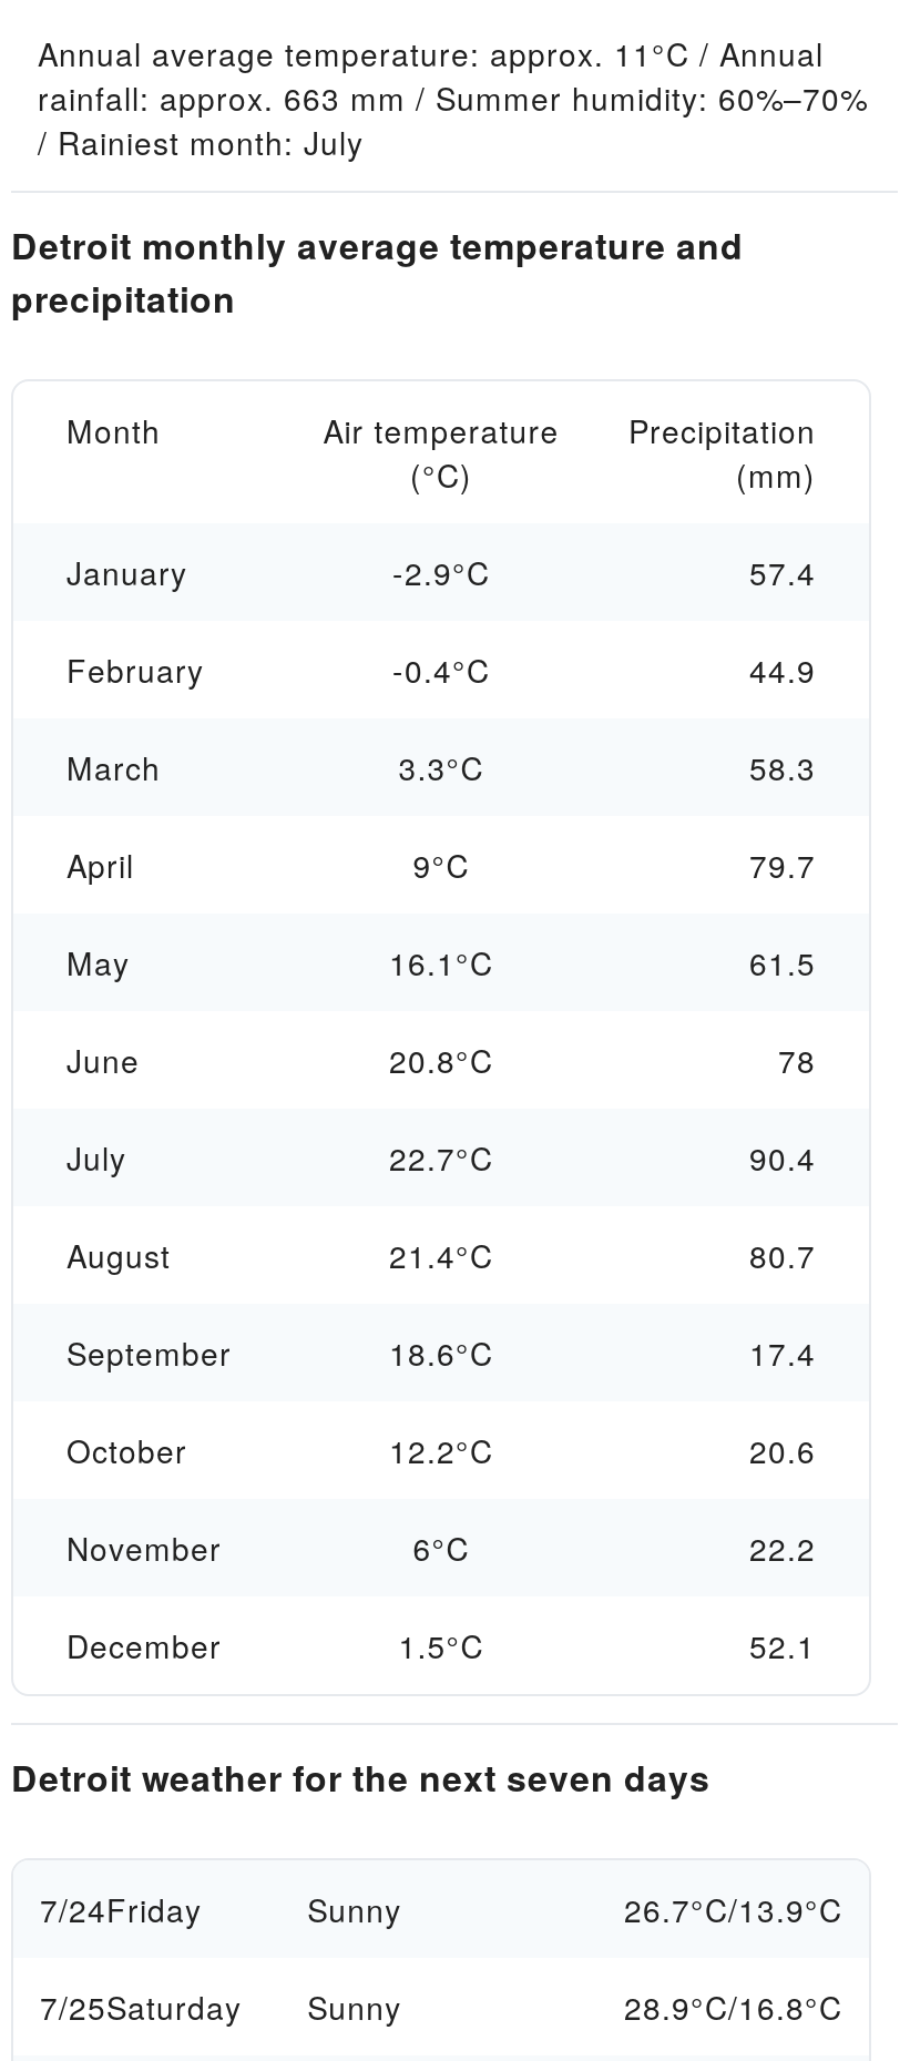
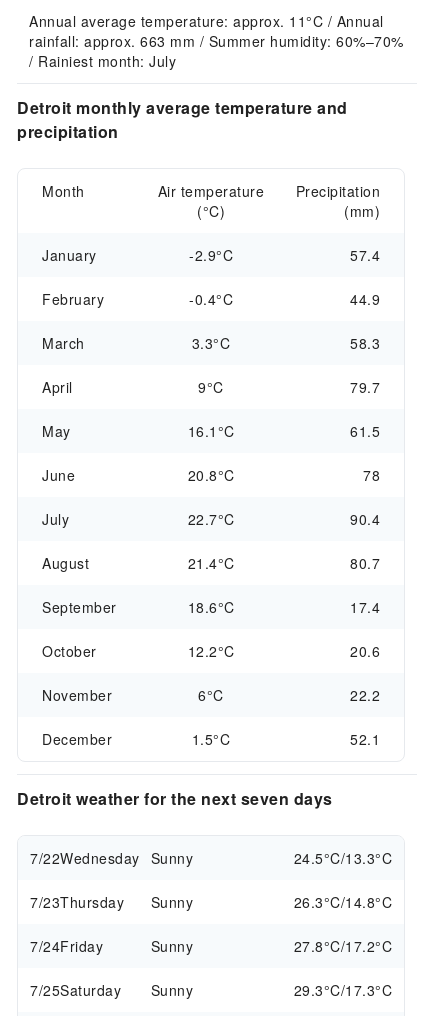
+ 7/22Wednesday Sunny
+ 24.5°C/13.3°C
+ 7/23Thursday
+ Sunny
+ 26.3°C/14.8°C

- 26.7°C/13.9°C
+ 27.8°C/17.2°C

- 28.9°C/16.8°C
+ 29.3°C/17.3°C
